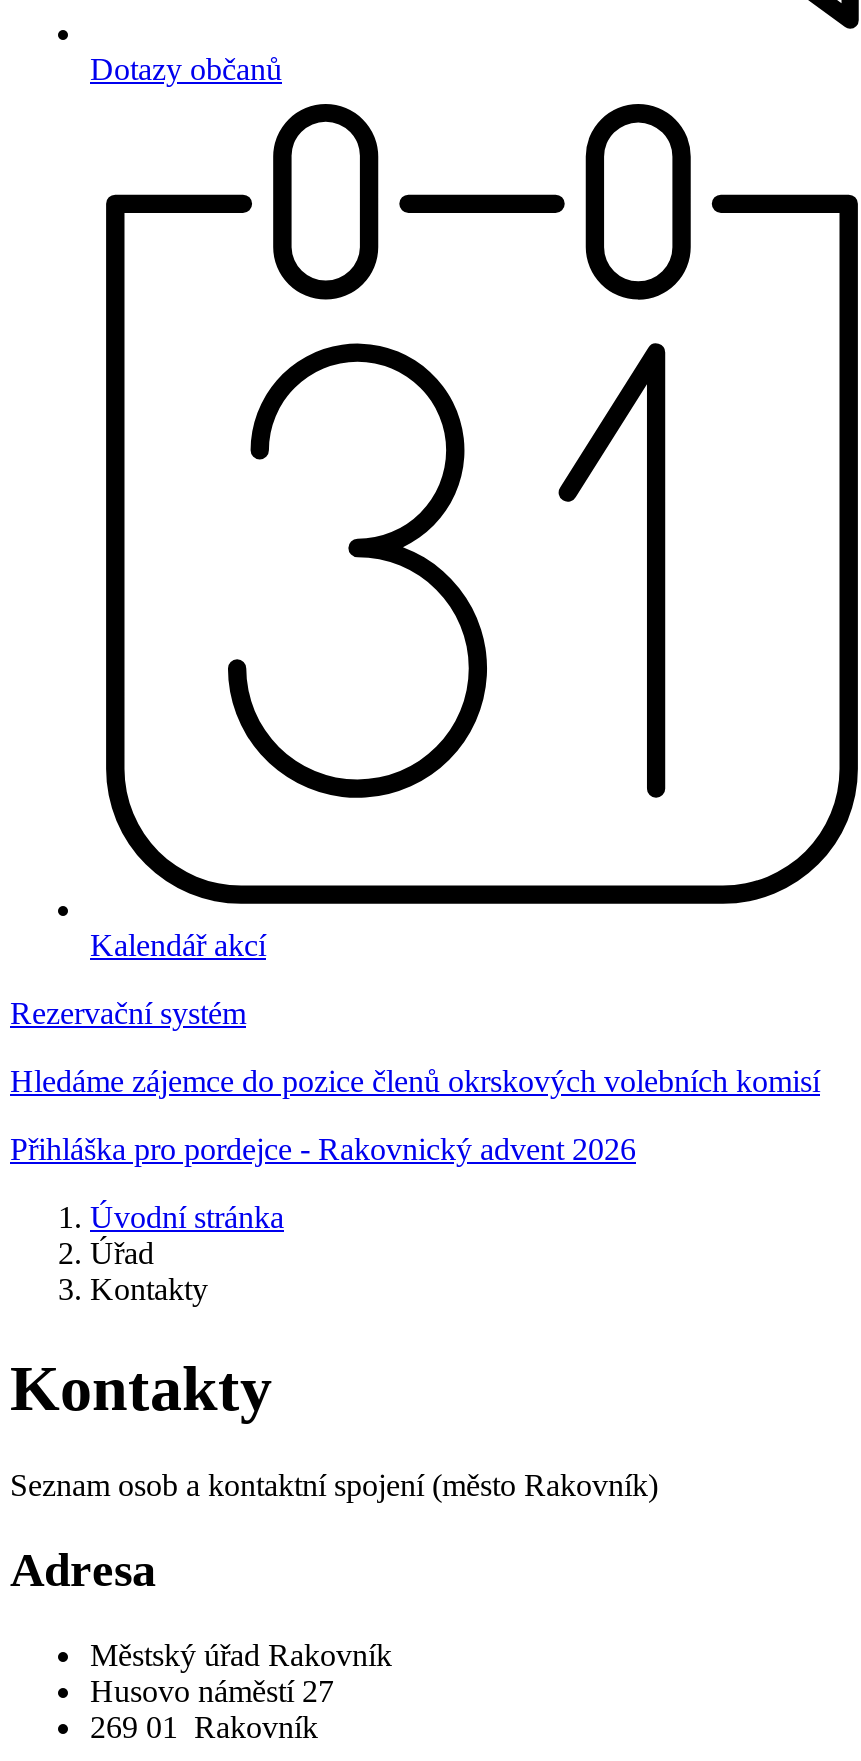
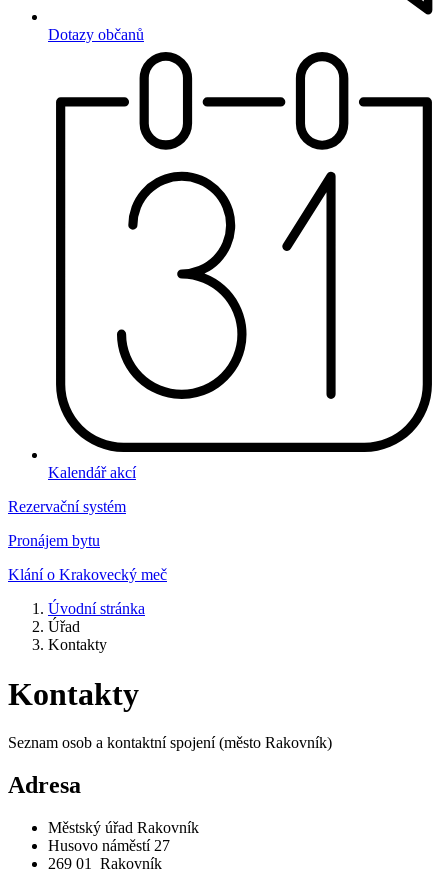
- Hledáme zájemce do pozice členů okrskových volebních komisí
+ Pronájem bytu

- Přihláška pro pordejce - Rakovnický advent 2026
+ Klání o Krakovecký meč
